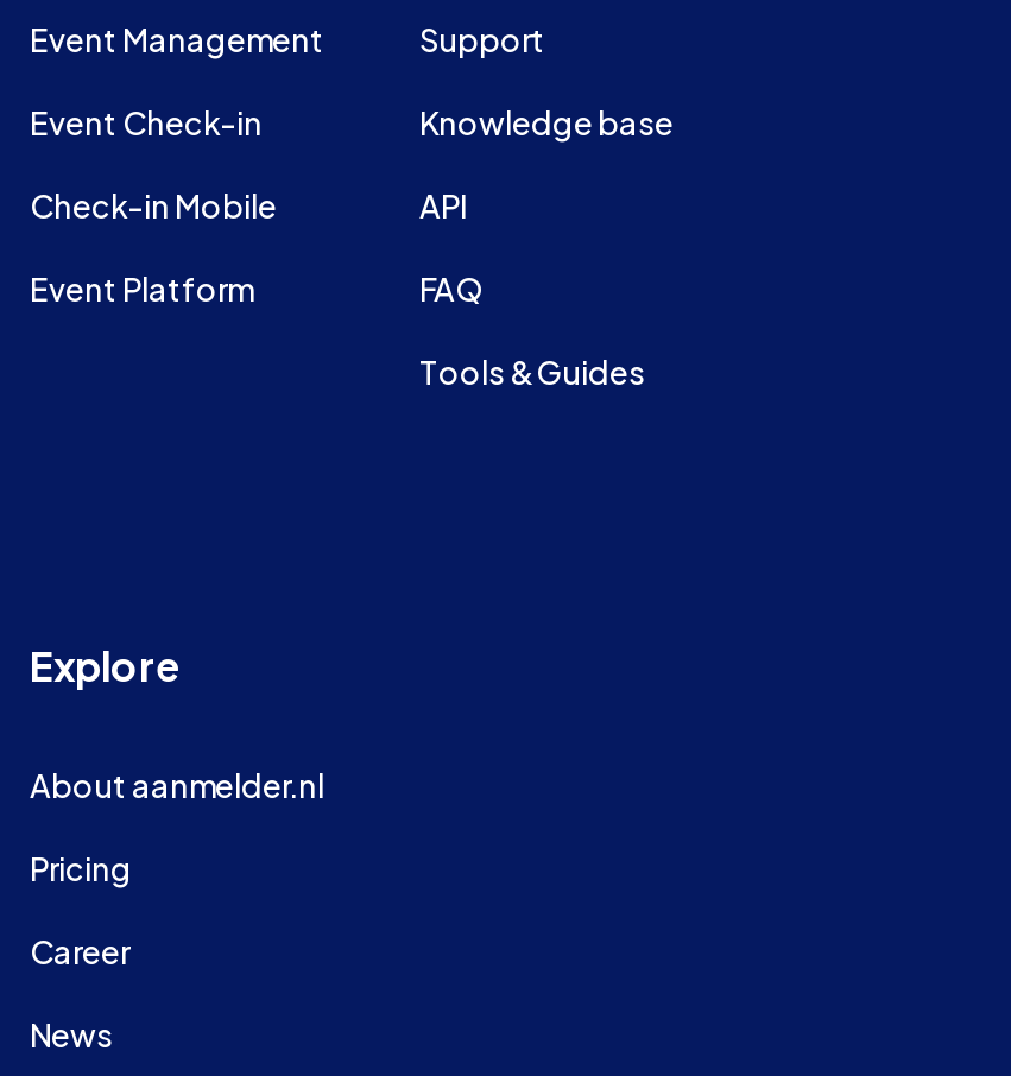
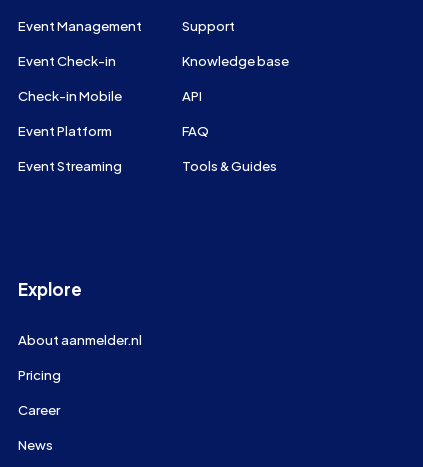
+ Event Streaming
